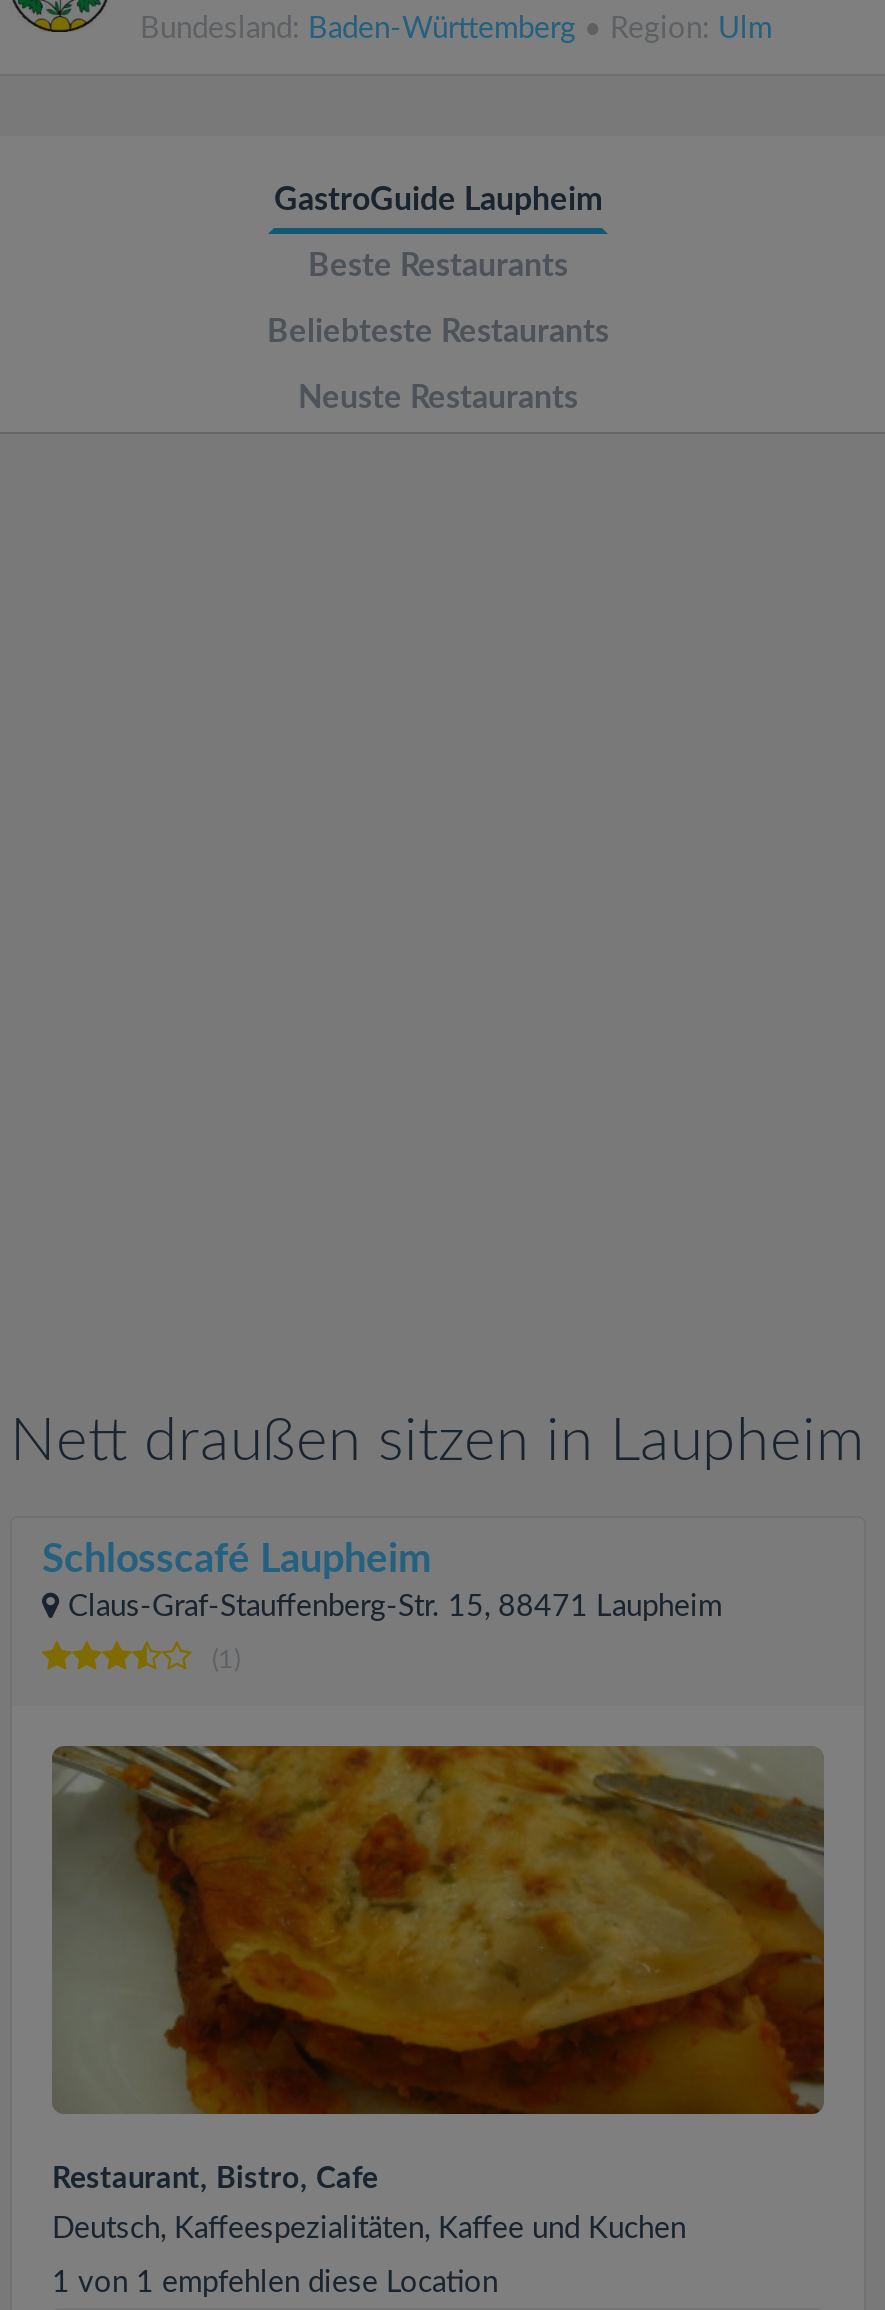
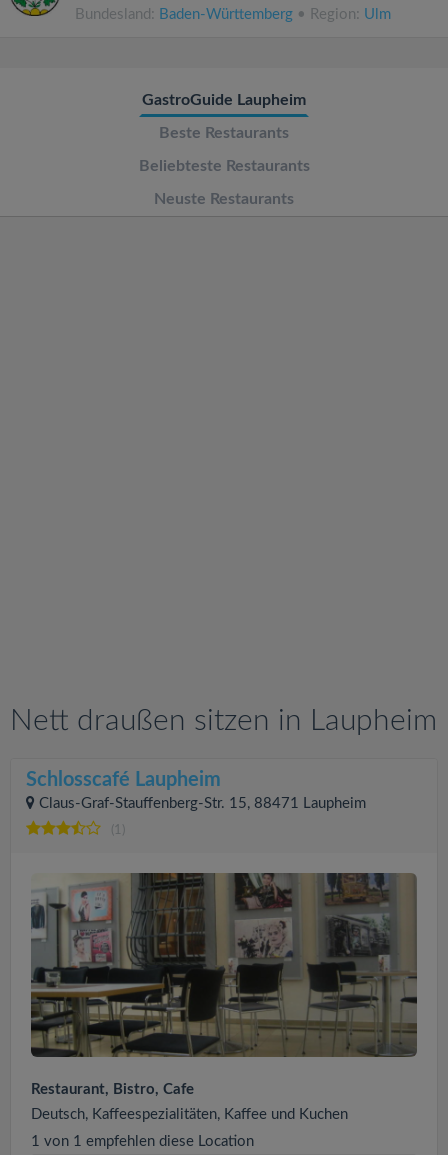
- [image]
+ [image]
